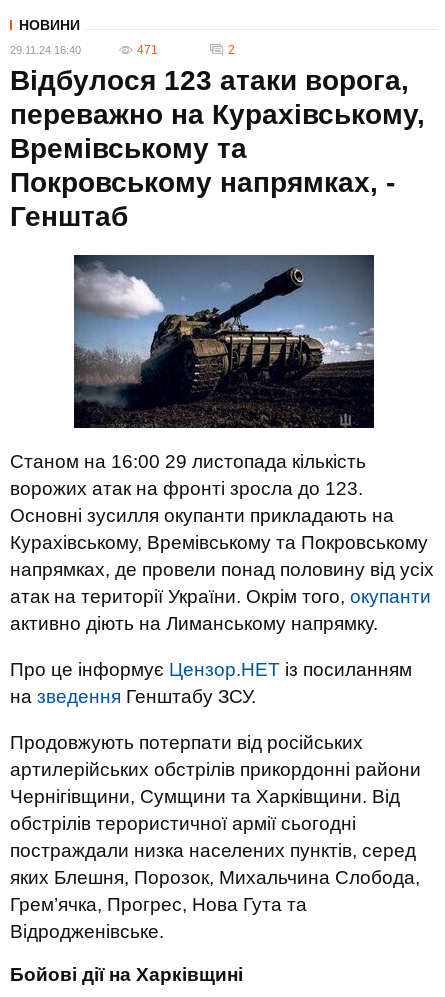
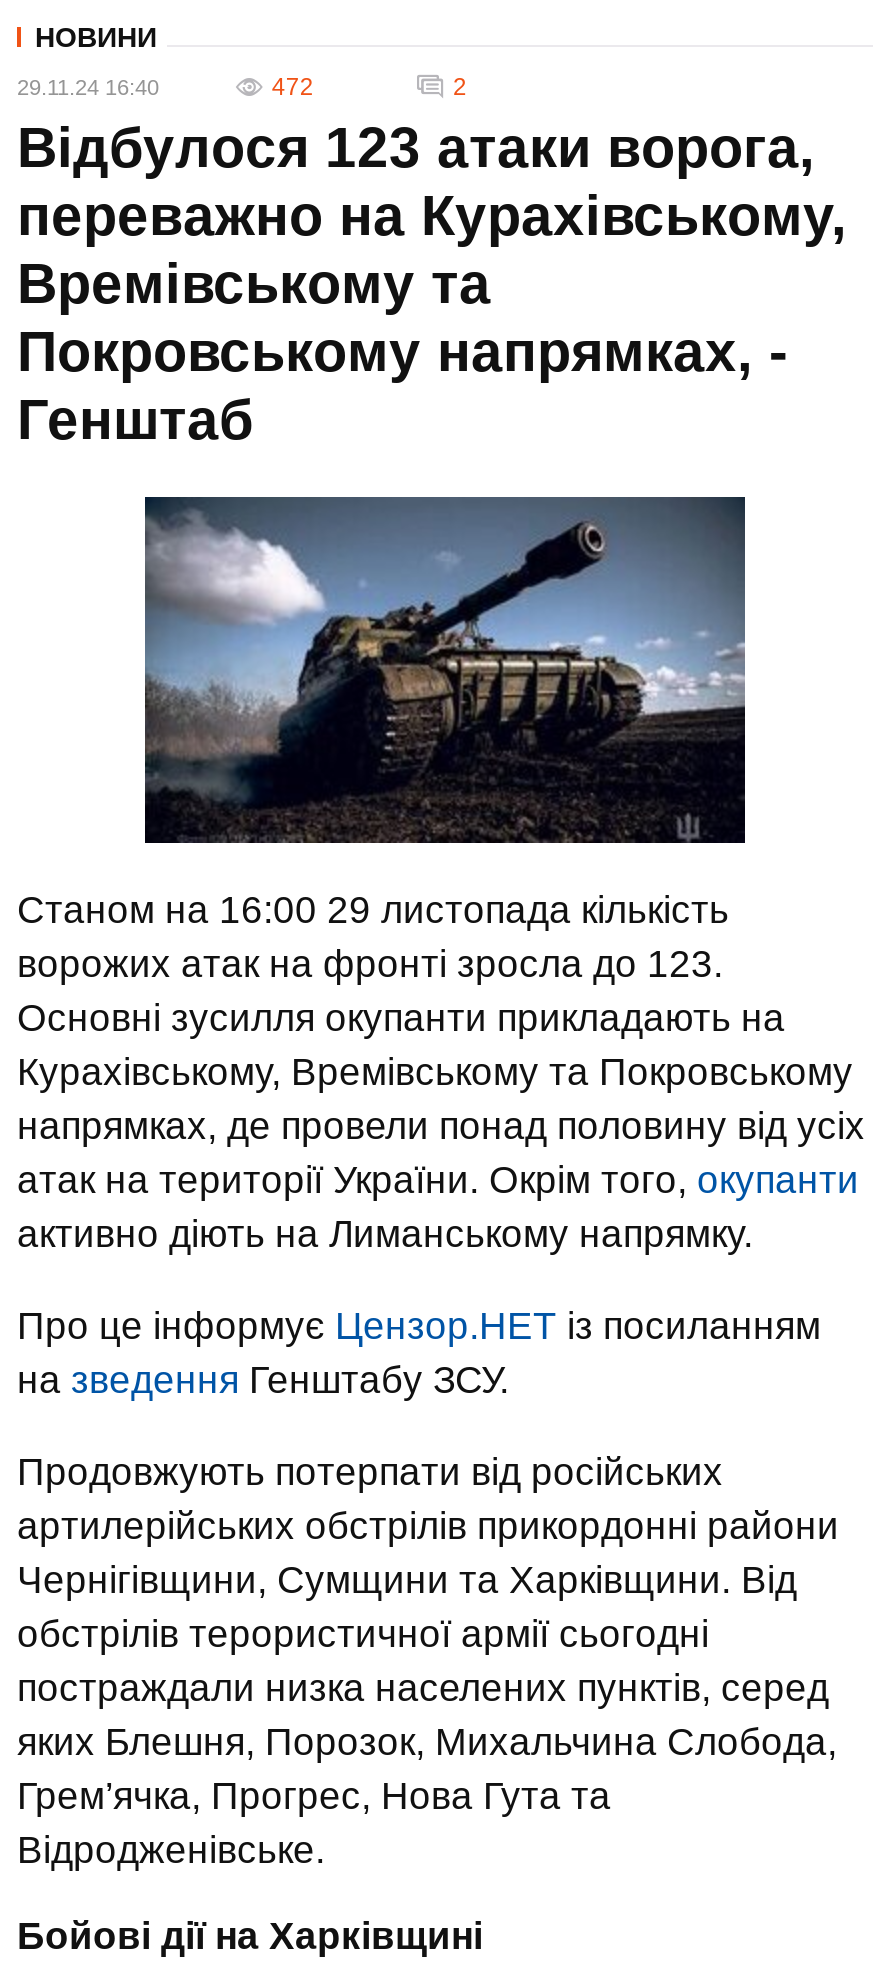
- 471
+ 472
